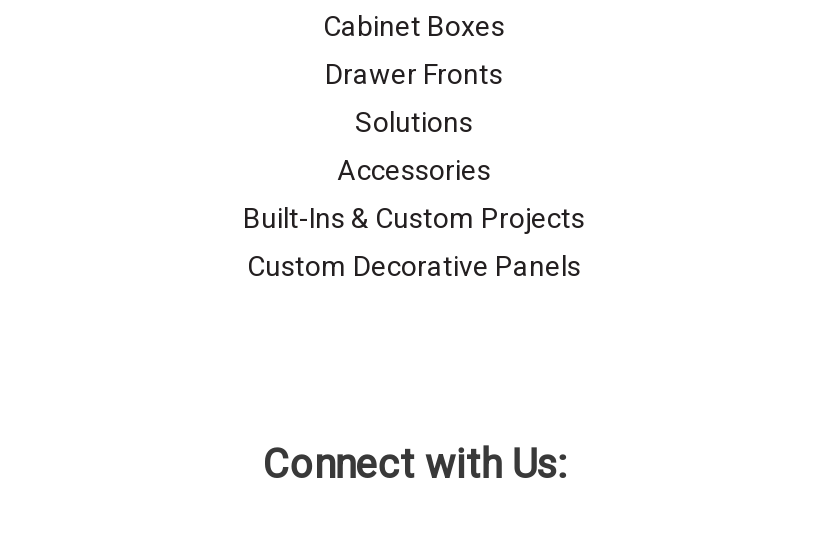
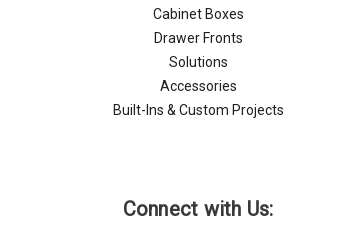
- Custom Decorative Panels
